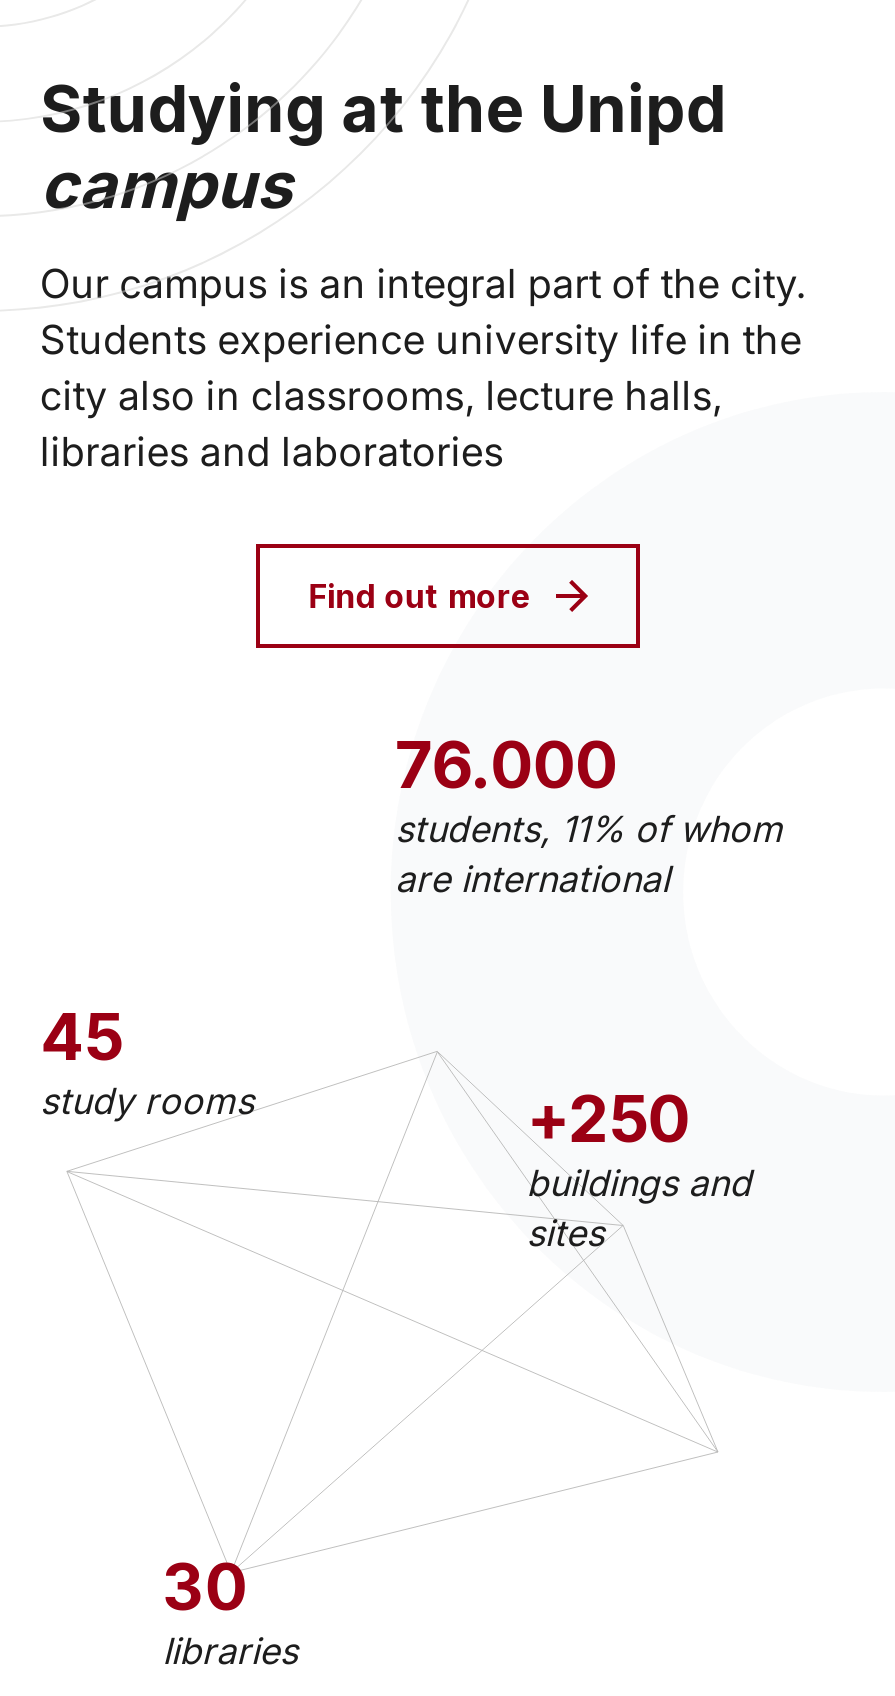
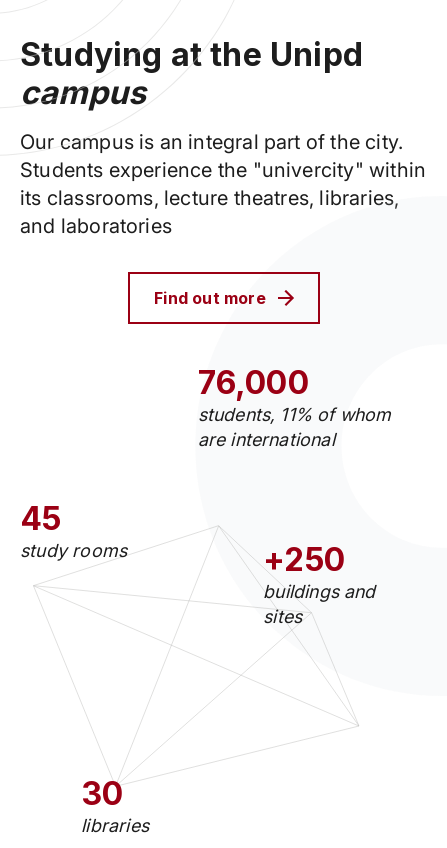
- Students experience university life in the
- city also in classrooms, lecture halls,
- libraries and laboratories
+ Students experience the "univercity" within
+ its classrooms, lecture theatres, libraries,
+ and laboratories

- 76.000
+ 76,000
